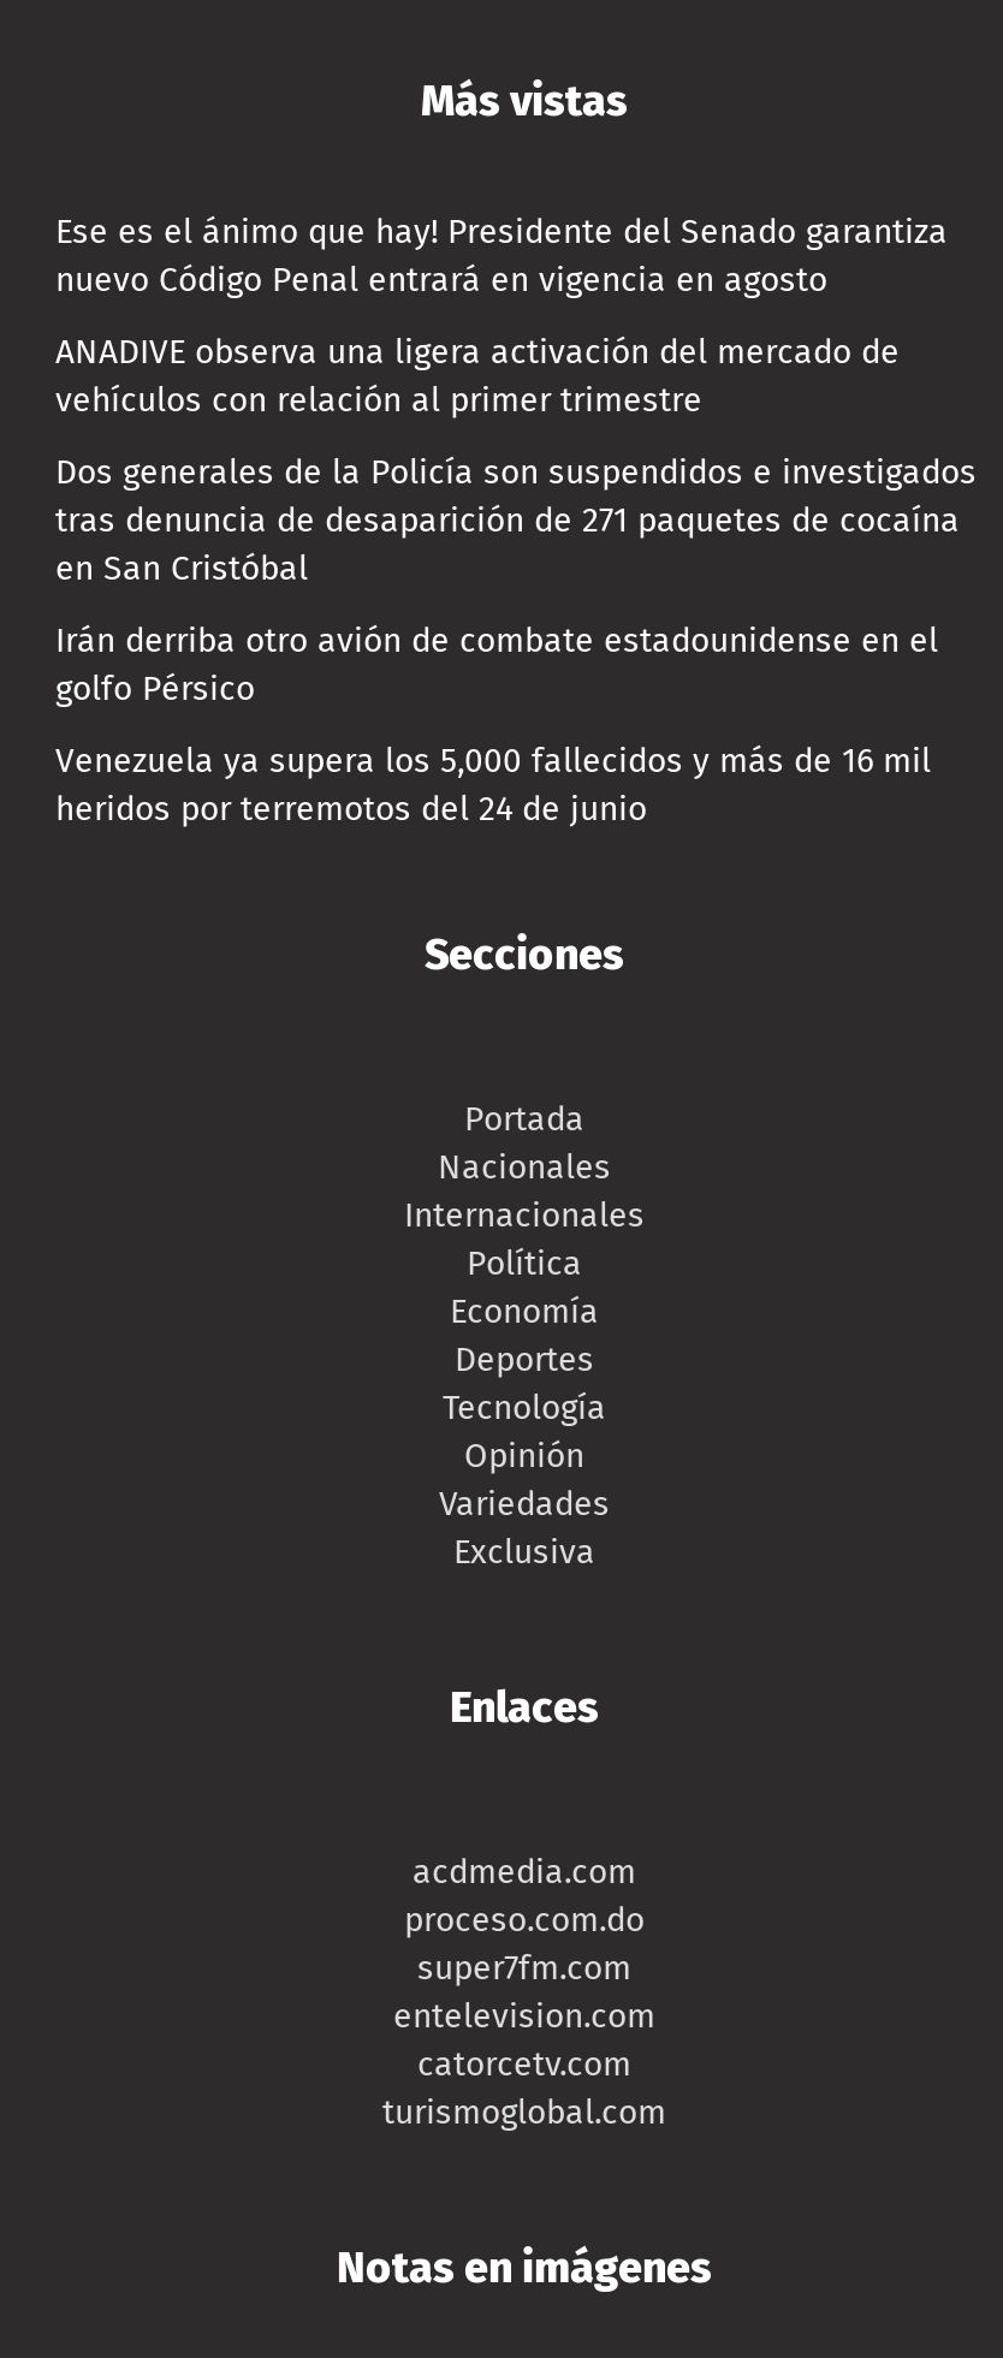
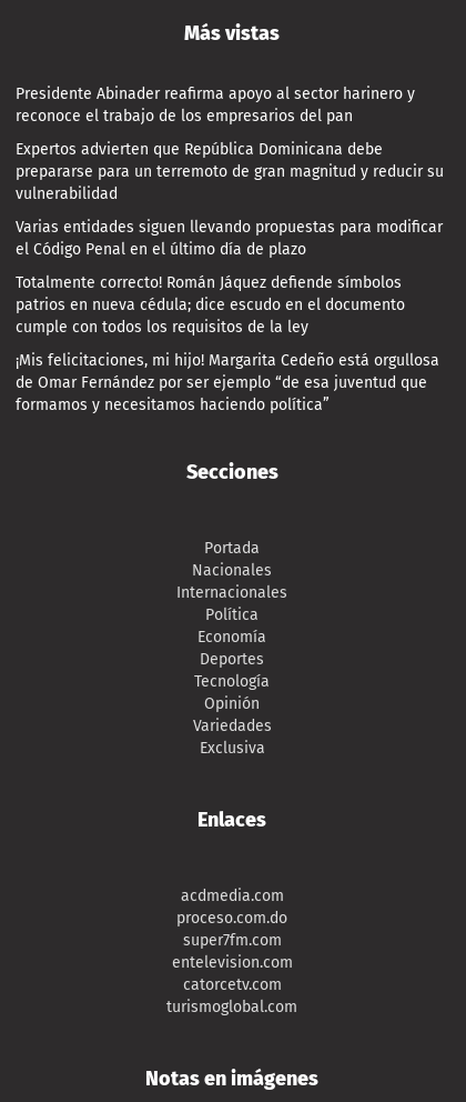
- Ese es el ánimo que hay! Presidente del Senado garantiza
- nuevo Código Penal entrará en vigencia en agosto
+ Presidente Abinader reafirma apoyo al sector harinero y
+ reconoce el trabajo de los empresarios del pan

- ANADIVE observa una ligera activación del mercado de
- vehículos con relación al primer trimestre
+ Expertos advierten que República Dominicana debe
+ prepararse para un terremoto de gran magnitud y reducir su
+ vulnerabilidad

- Dos generales de la Policía son suspendidos e investigados
- tras denuncia de desaparición de 271 paquetes de cocaína
- en San Cristóbal
+ Varias entidades siguen llevando propuestas para modificar
+ el Código Penal en el último día de plazo

- Irán derriba otro avión de combate estadounidense en el
- golfo Pérsico
+ Totalmente correcto! Román Jáquez defiende símbolos
+ patrios en nueva cédula; dice escudo en el documento
+ cumple con todos los requisitos de la ley

- Venezuela ya supera los 5,000 fallecidos y más de 16 mil
- heridos por terremotos del 24 de junio
+ ¡Mis felicitaciones, mi hijo! Margarita Cedeño está orgullosa
+ de Omar Fernández por ser ejemplo “de esa juventud que
+ formamos y necesitamos haciendo política”
